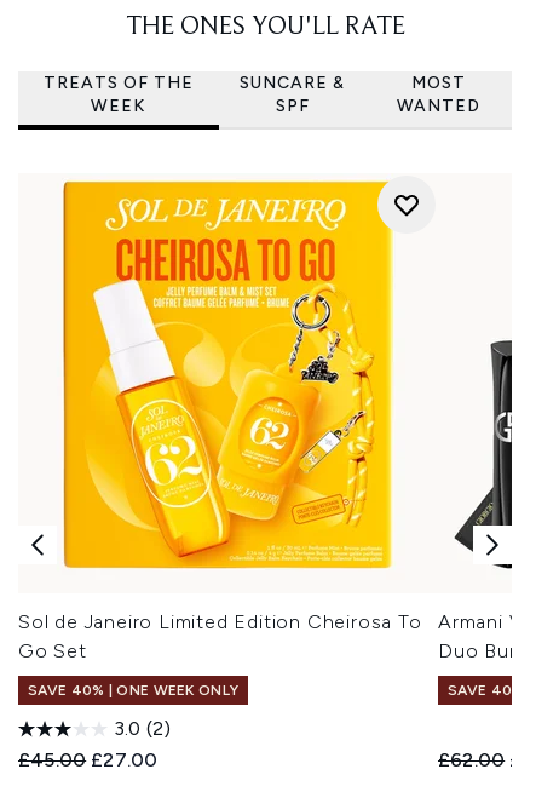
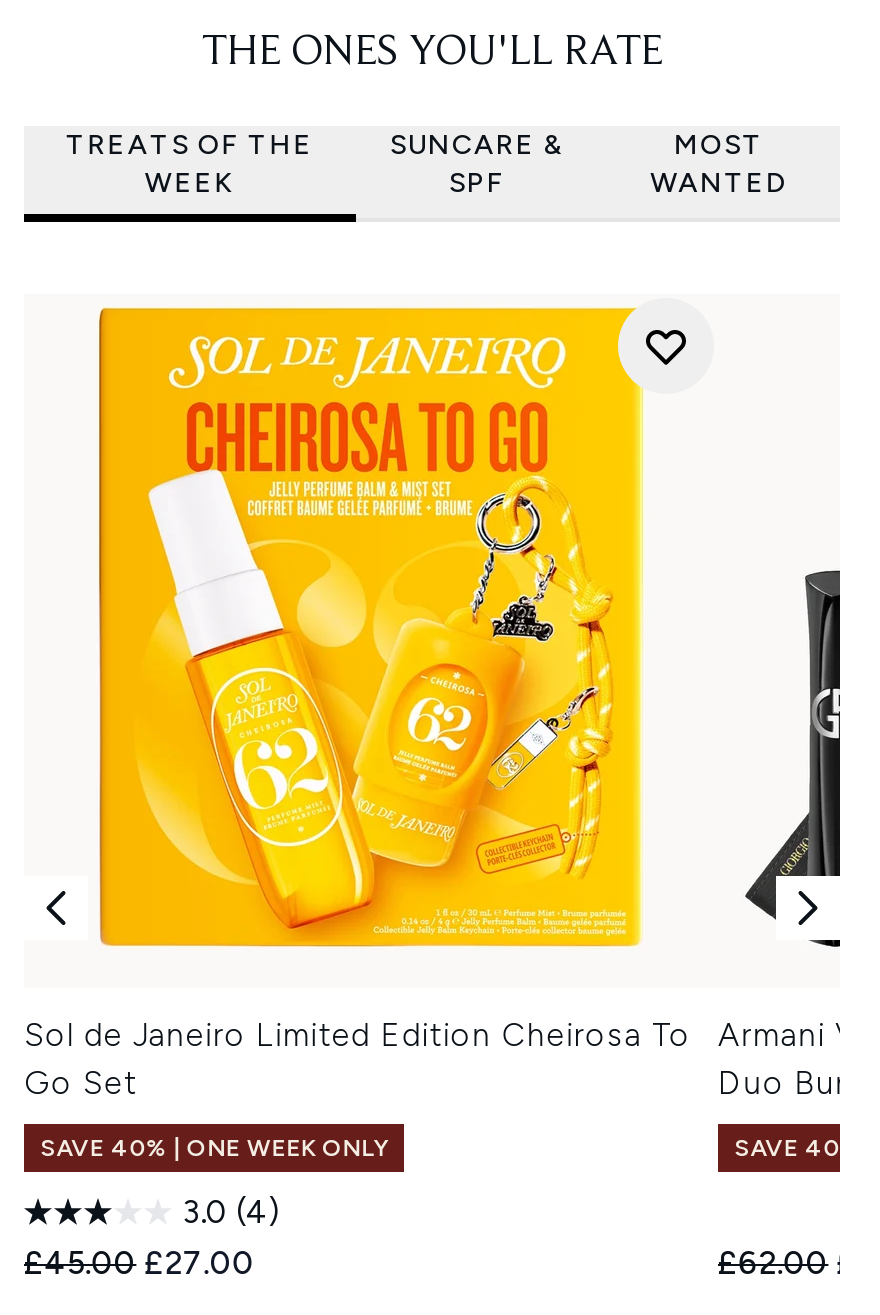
- 3.0 (2)
+ 3.0 (4)
